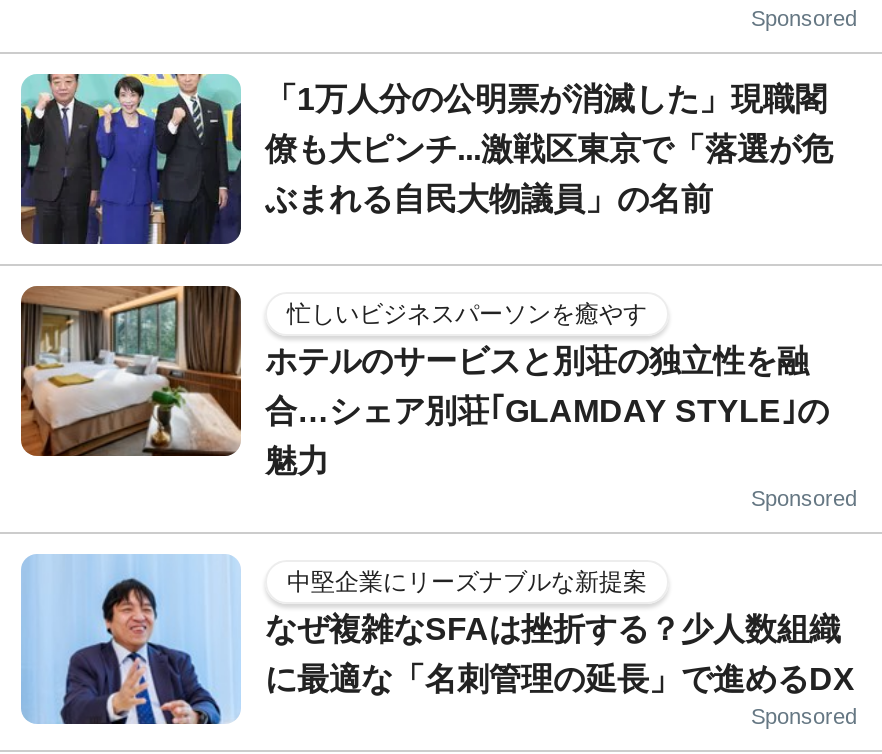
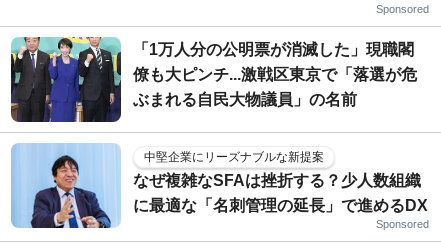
- [image]
- 忙しいビジネスパーソンを癒やす
- ホテルのサービスと別荘の独立性を融
- 合…シェア別荘｢GLAMDAY STYLE｣の
- 魅力
- Sponsored
